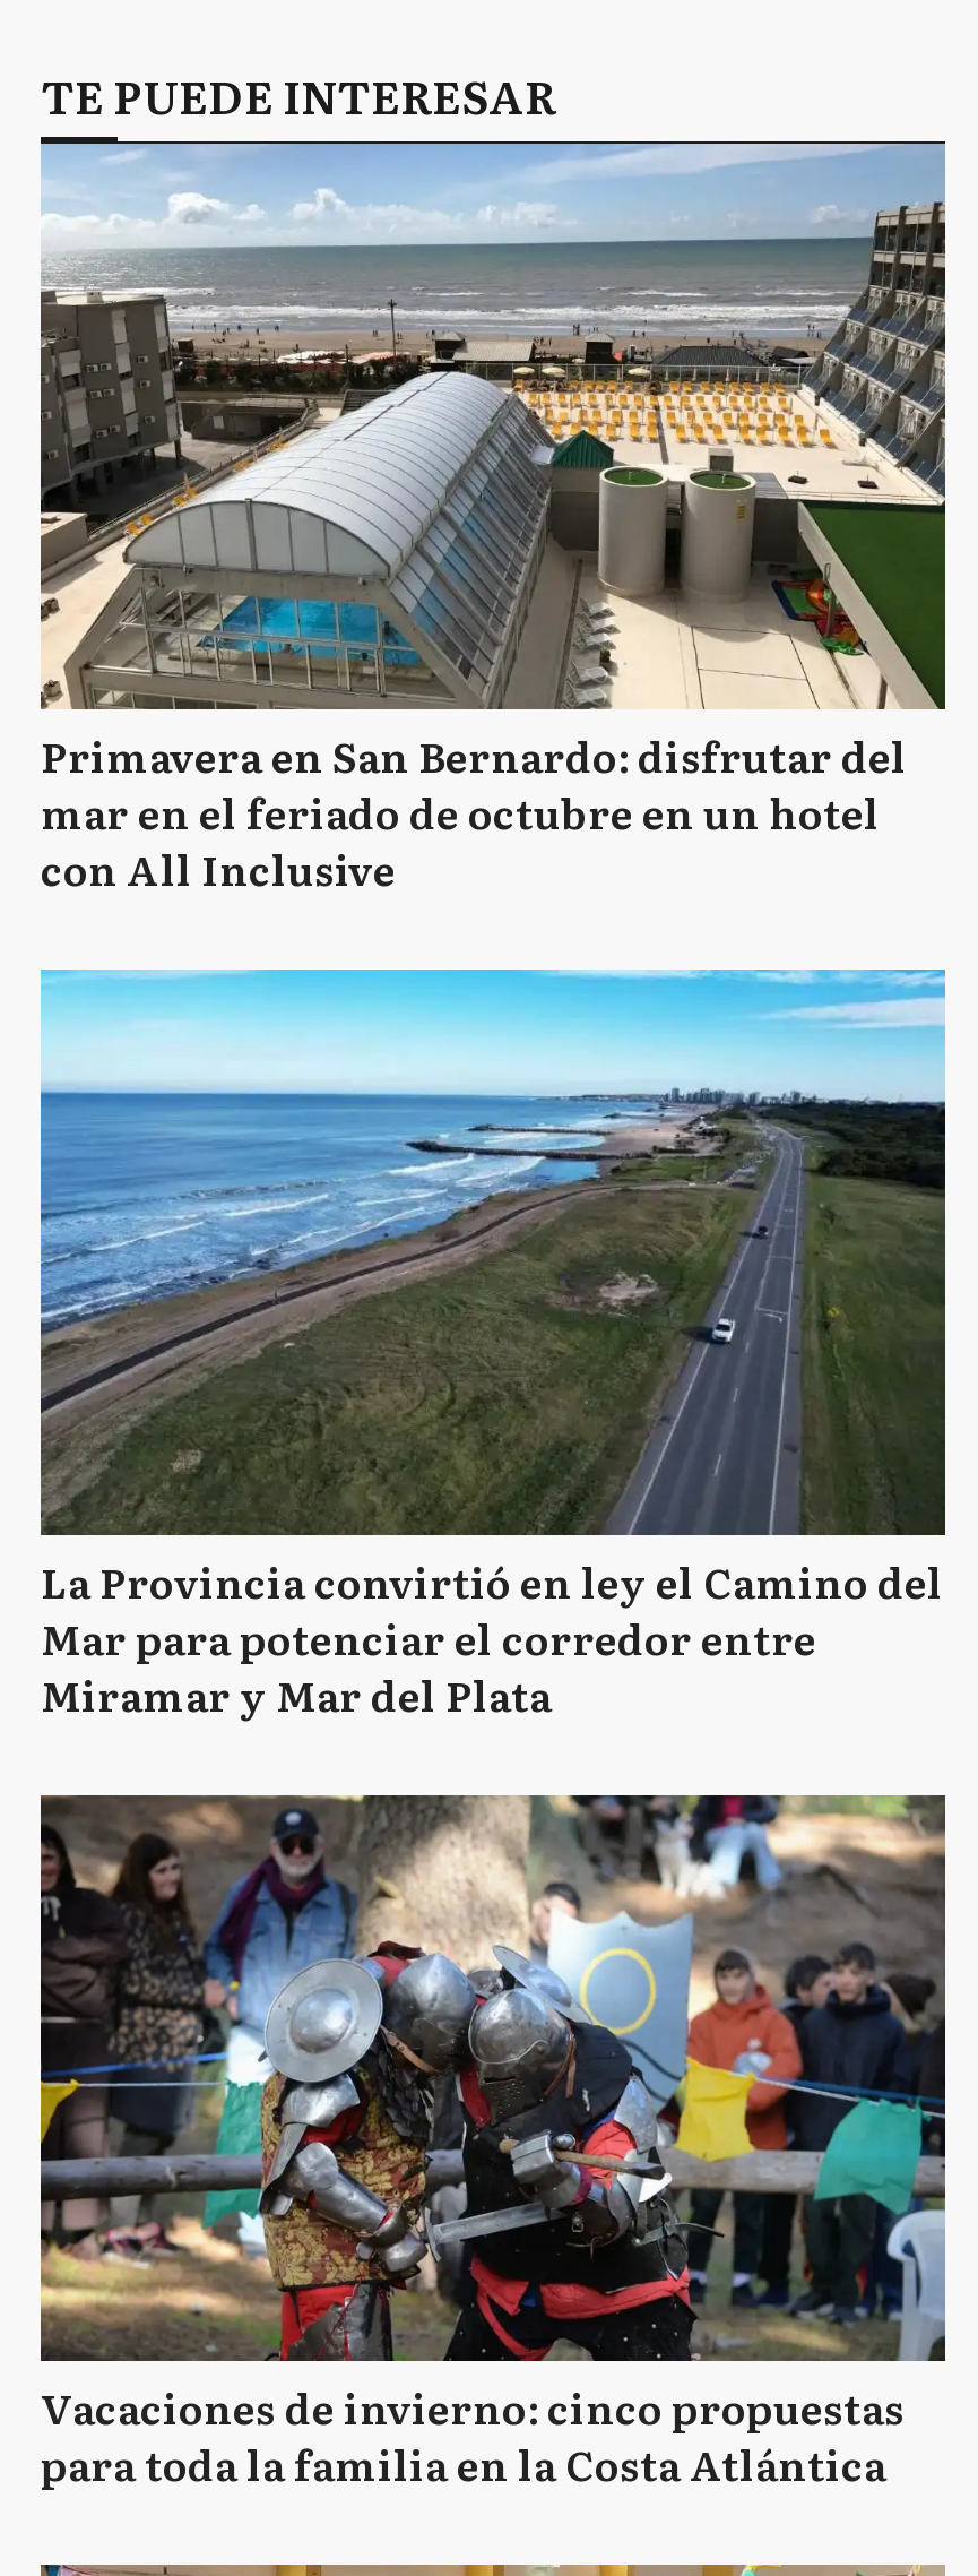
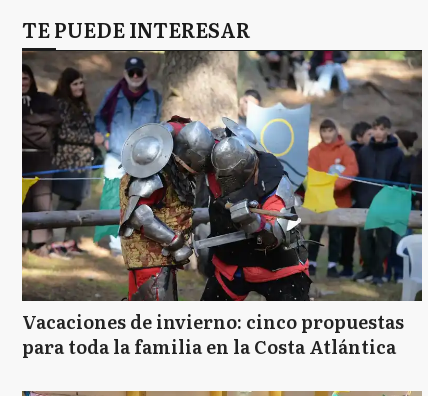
- [image]
- Primavera en San Bernardo: disfrutar del
- mar en el feriado de octubre en un hotel
- con All Inclusive

- [image]
- La Provincia convirtió en ley el Camino del
- Mar para potenciar el corredor entre
- Miramar y Mar del Plata
